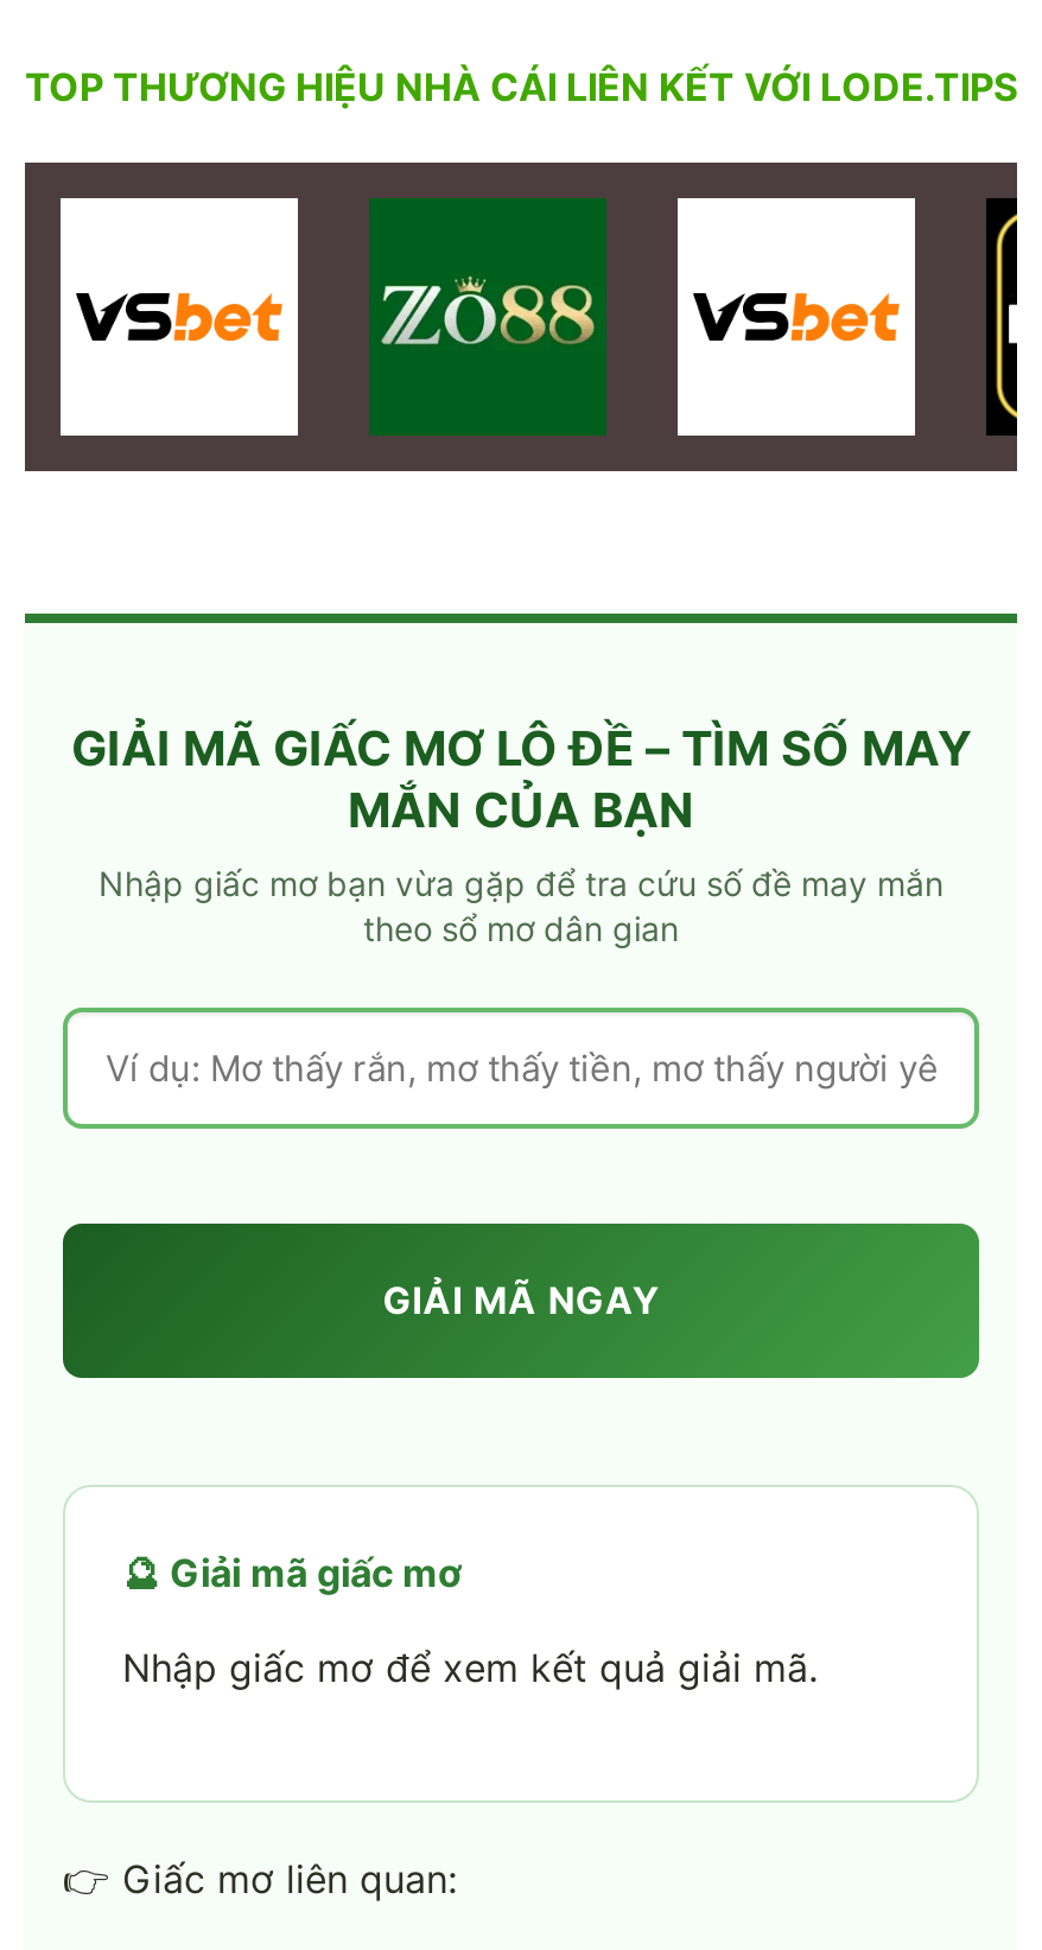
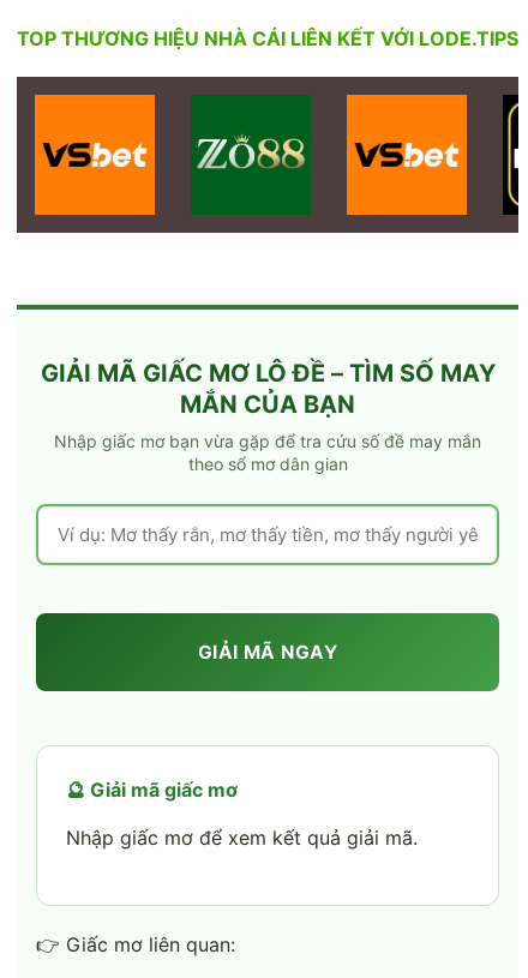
- [image]
+ [image]

- [image]
+ [image]
